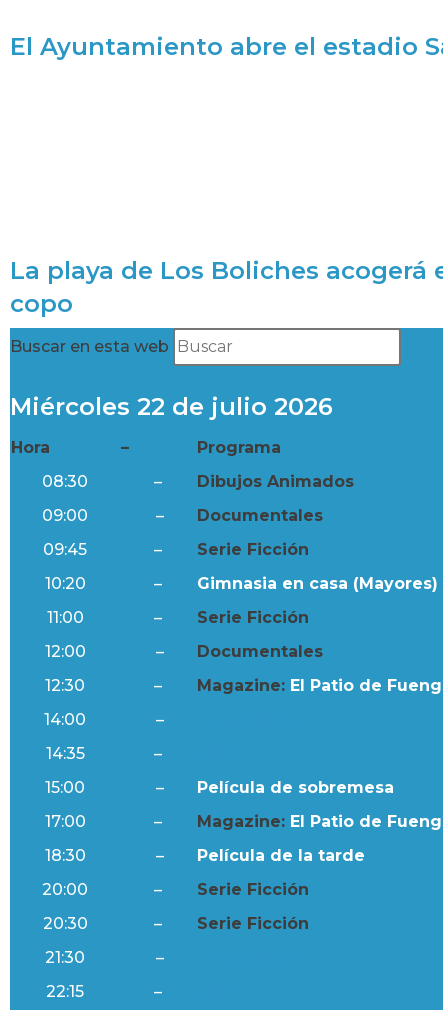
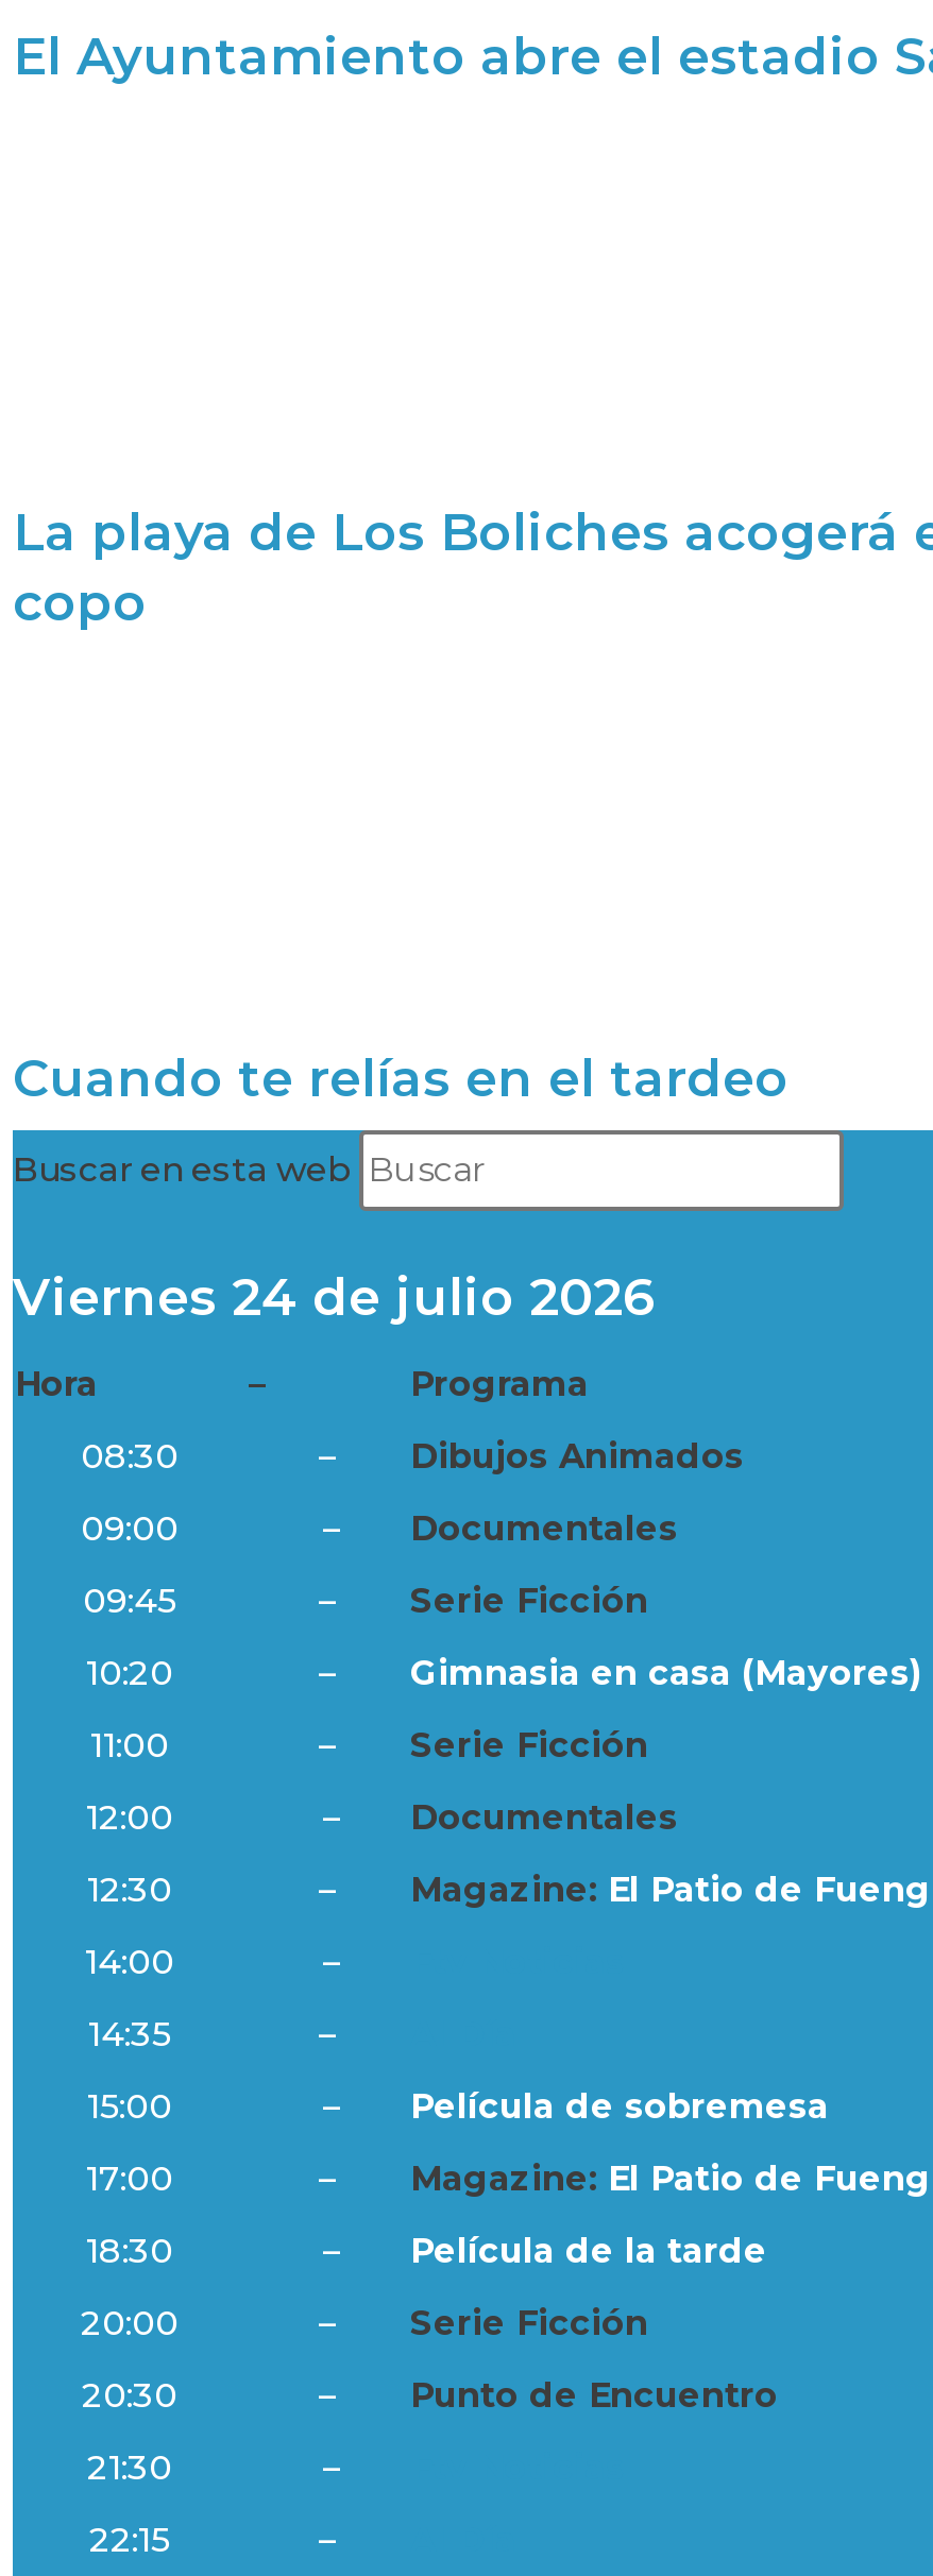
+ Cuando te relías en el tardeo

- Miércoles 22 de julio 2026
+ Viernes 24 de julio 2026

- Serie Ficción
+ Punto de Encuentro
